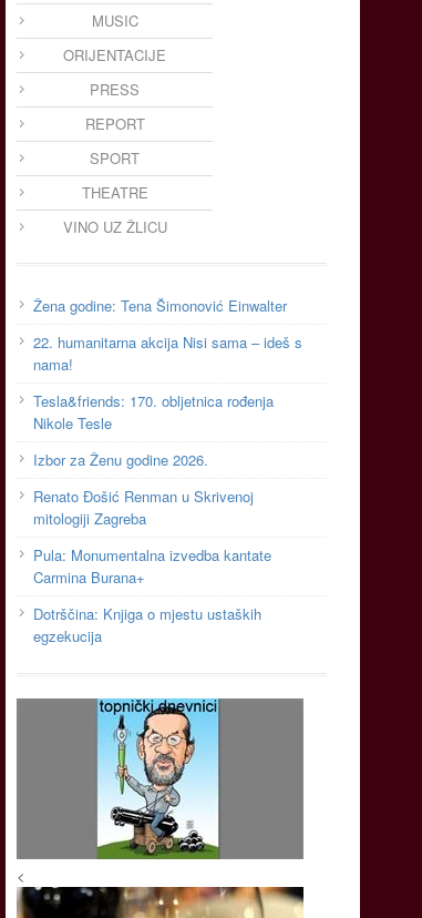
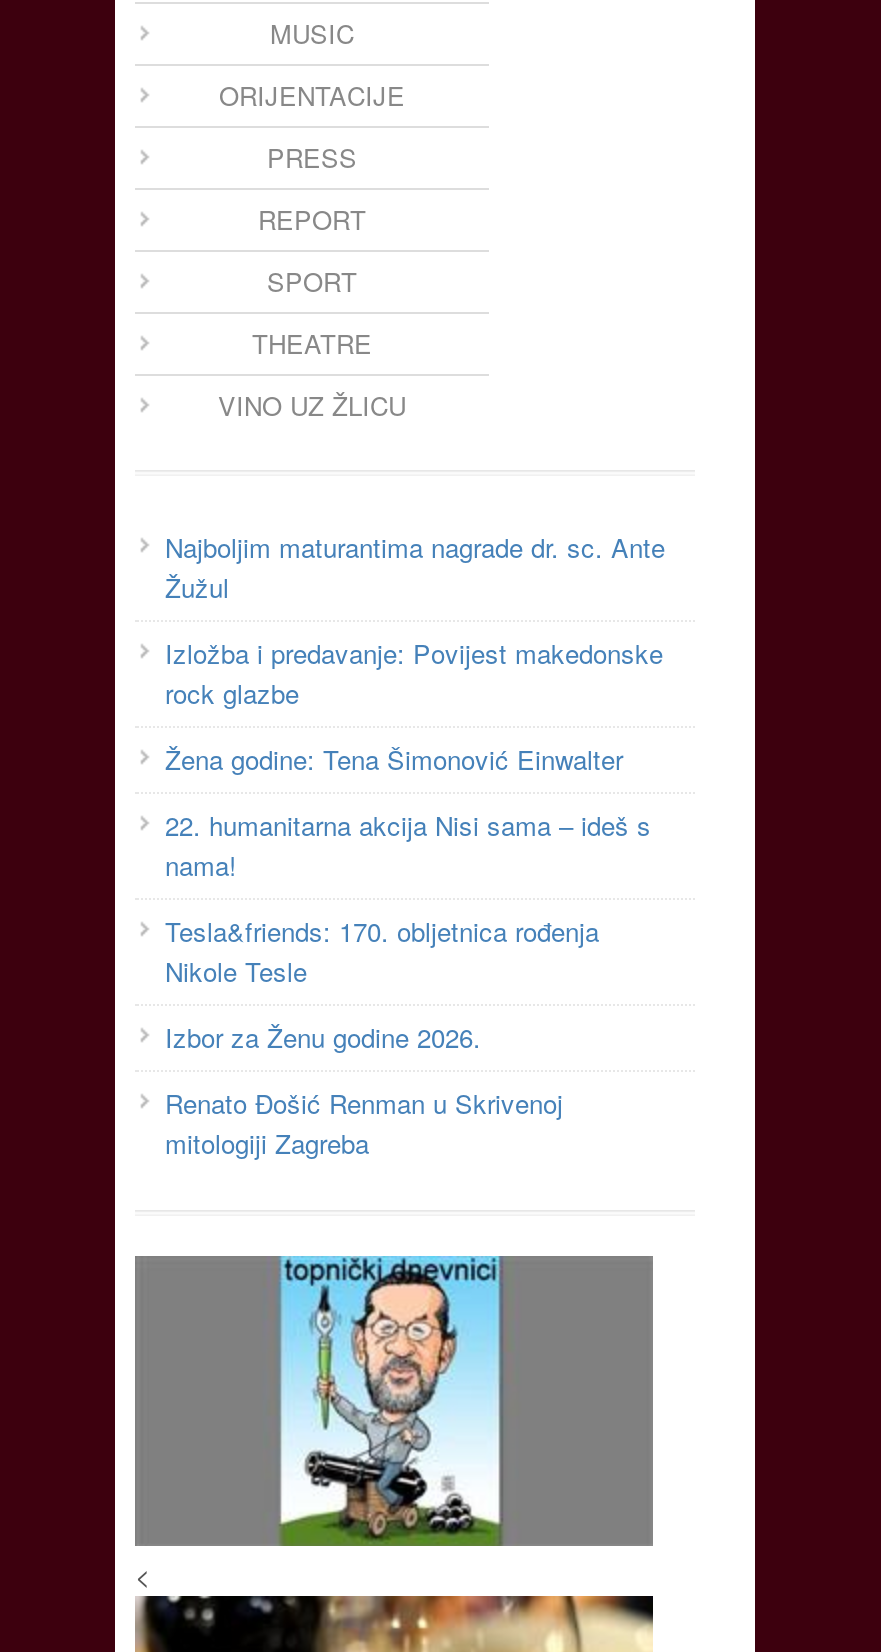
+ Najboljim maturantima nagrade dr. sc. Ante
+ Žužul
+ Izložba i predavanje: Povijest makedonske
+ rock glazbe

moved down: Žena godine: Tena Šimonović Einwalter | 22. humanitarna akcija Nisi sama – ideš s | nama! | Tesla&friends: 170. obljetnica rođenja | Nikole Tesle | Izbor za Ženu godine 2026. | Renato Đošić Renman u Skrivenoj | mitologiji Zagreba

- Pula: Monumentalna izvedba kantate
- Carmina Burana+
- Dotrščina: Knjiga o mjestu ustaških
- egzekucija
